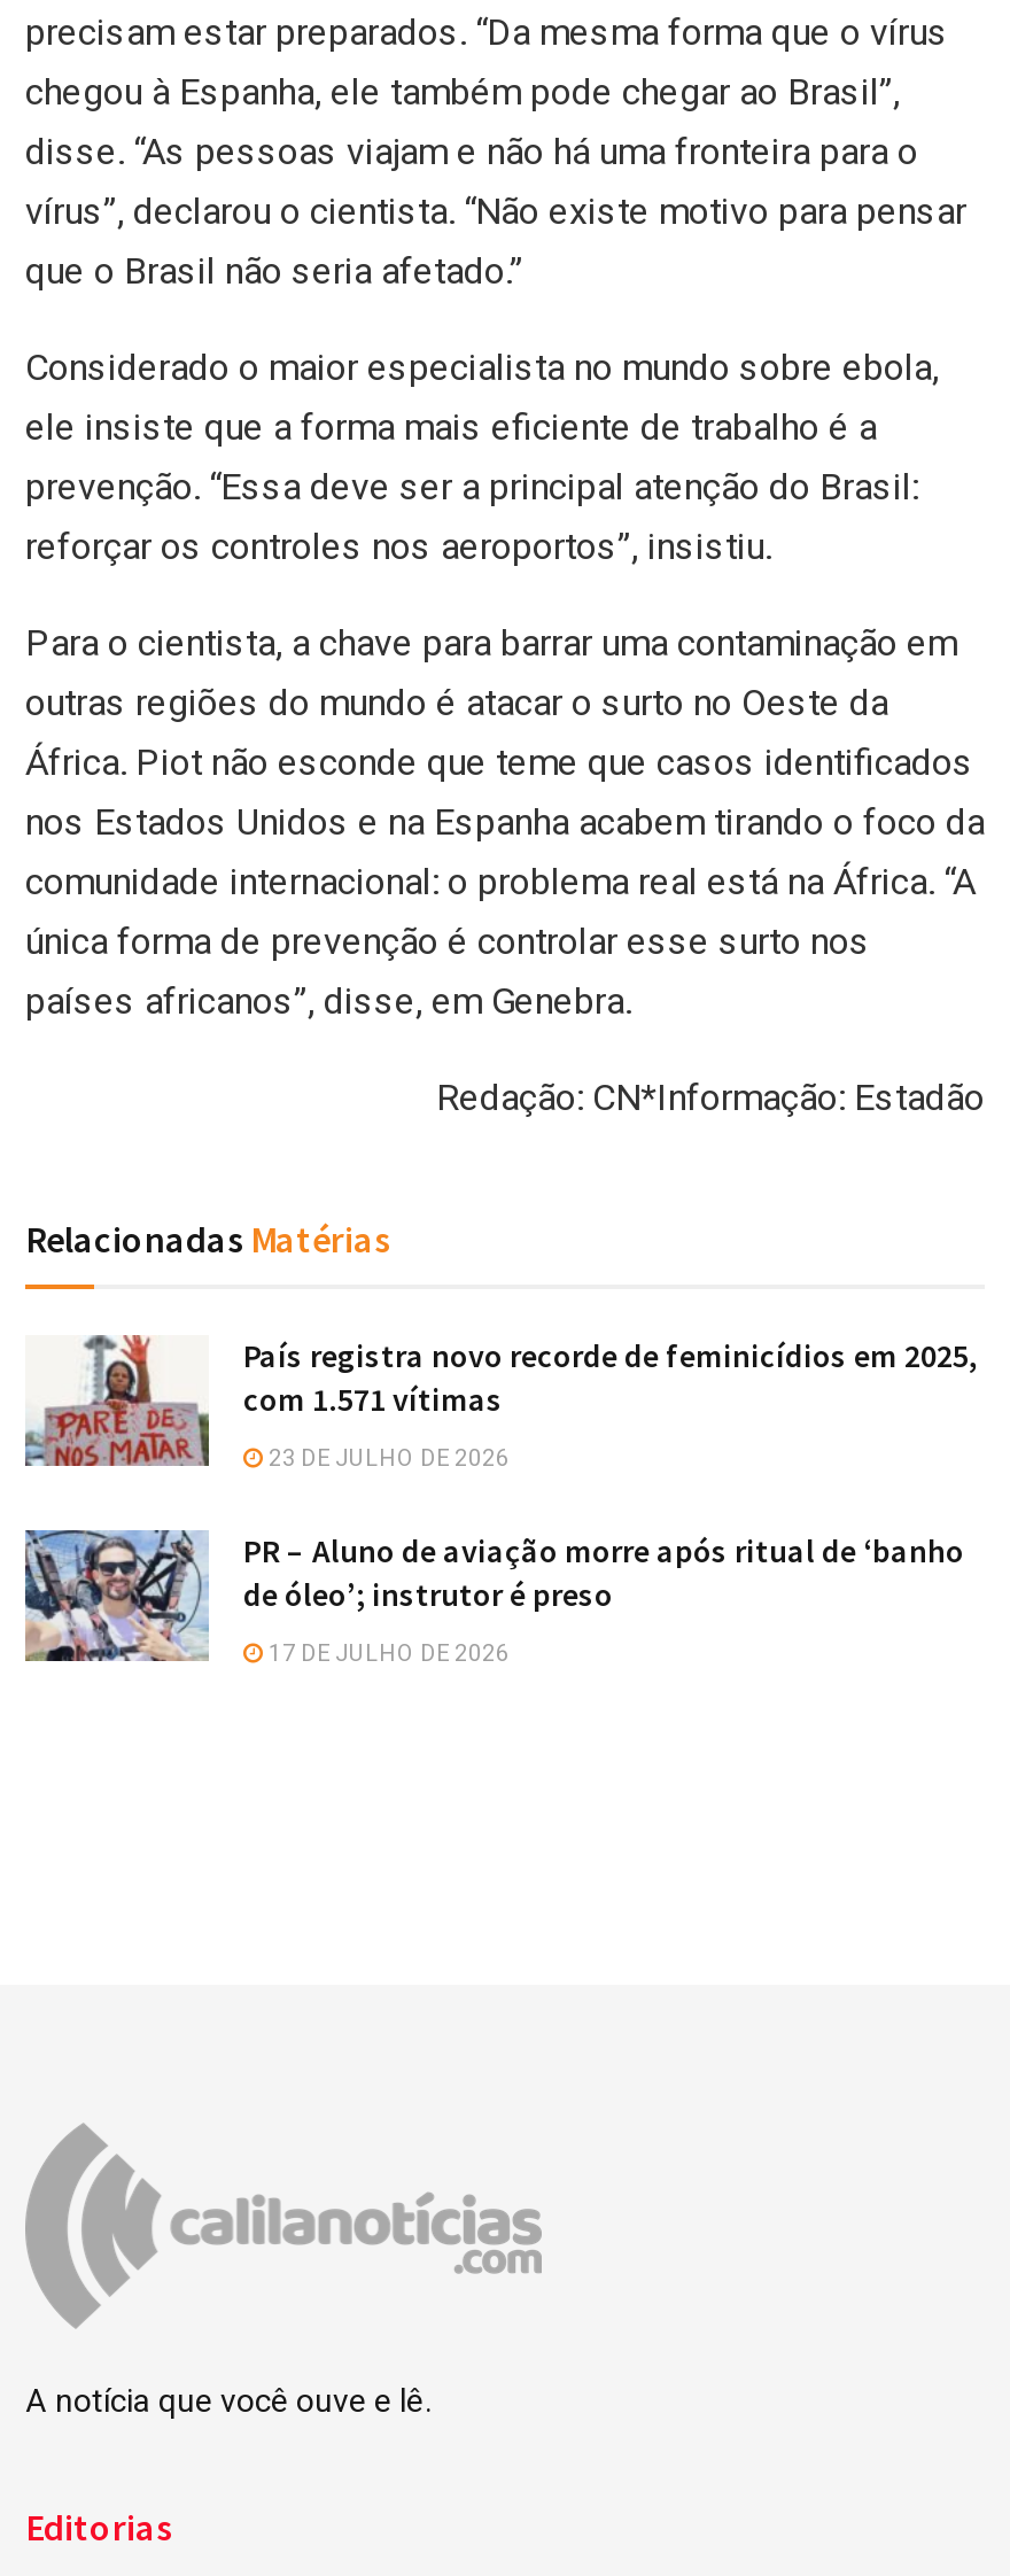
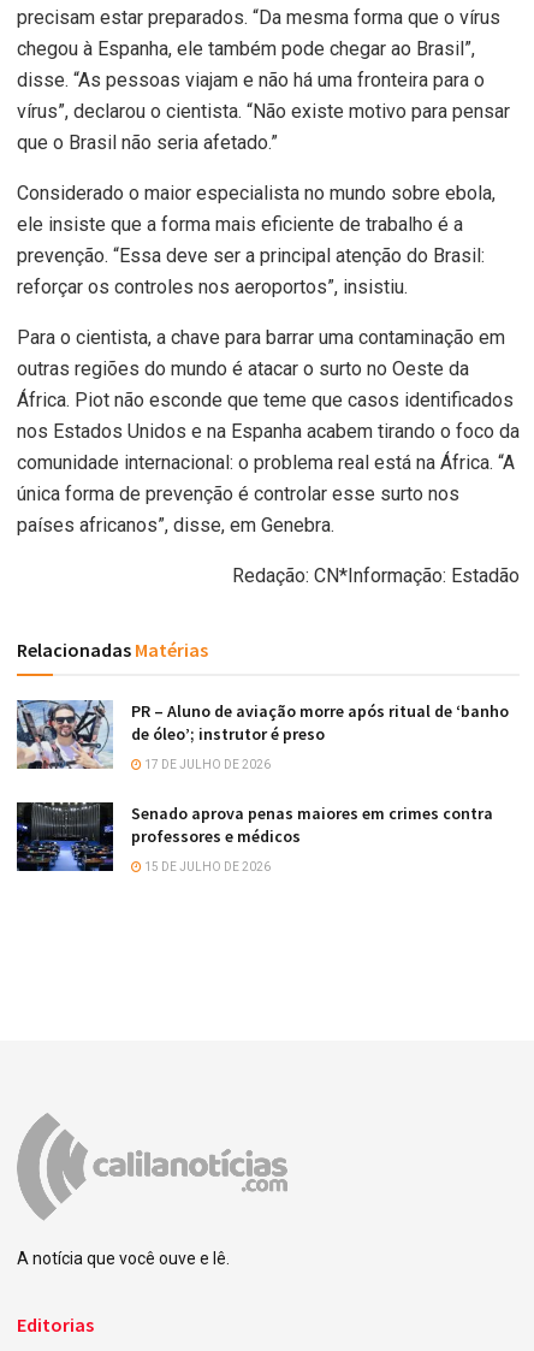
- [image]
- País registra novo recorde de feminicídios em 2025,
- com 1.571 vítimas
- 23 DE JULHO DE 2026

moved up: [image] | PR – Aluno de aviação morre após ritual de ‘banho | de óleo’; instrutor é preso | 17 DE JULHO DE 2026

+ [image]
+ Senado aprova penas maiores em crimes contra
+ professores e médicos
+ 15 DE JULHO DE 2026
